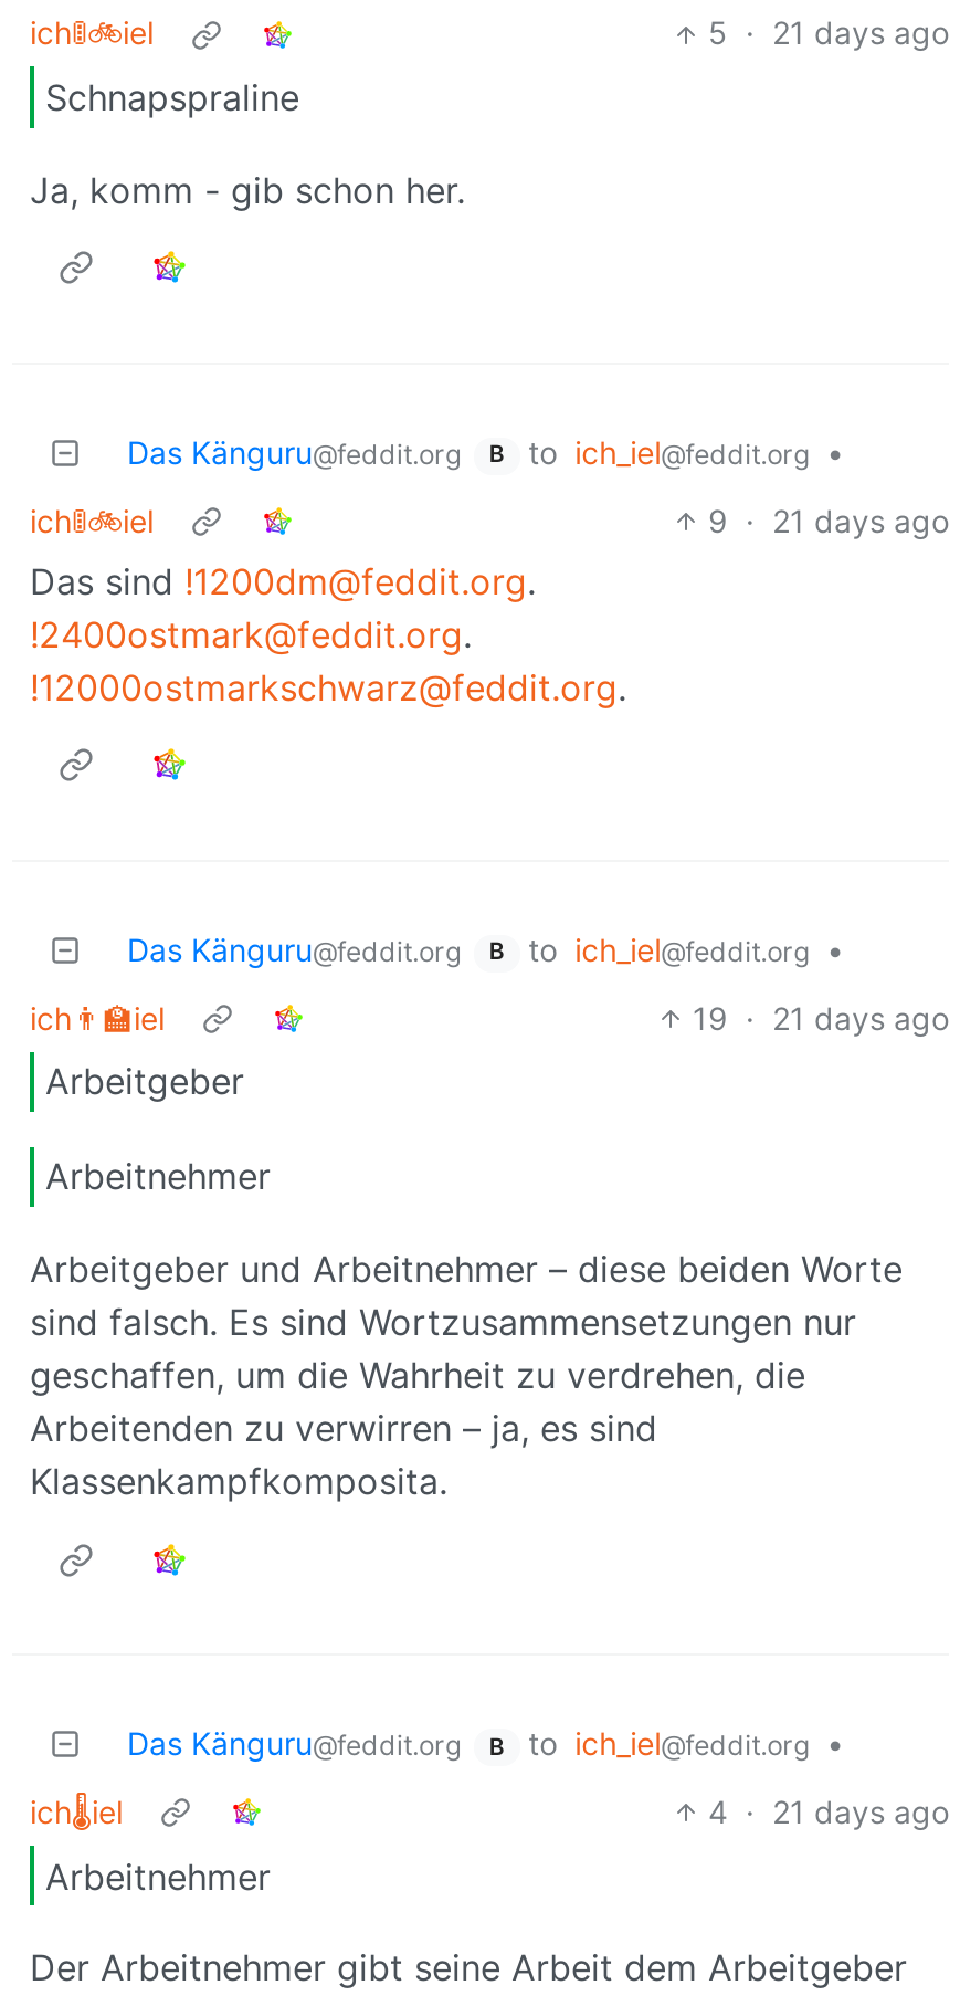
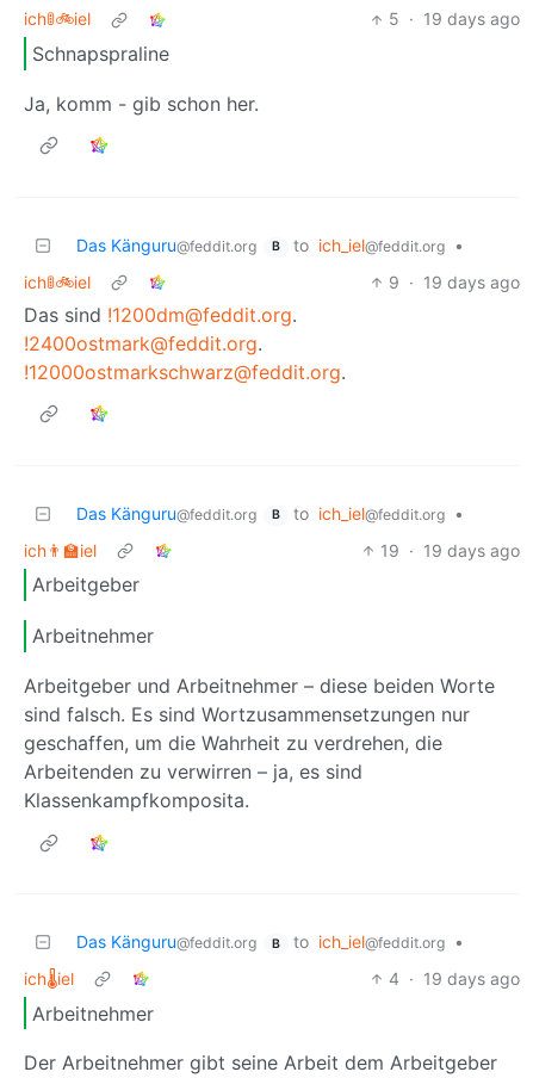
- 5 · 21 days ago
+ 5 · 19 days ago

- 9 · 21 days ago
+ 9 · 19 days ago

- 19 · 21 days ago
+ 19 · 19 days ago

- 4 · 21 days ago
+ 4 · 19 days ago
